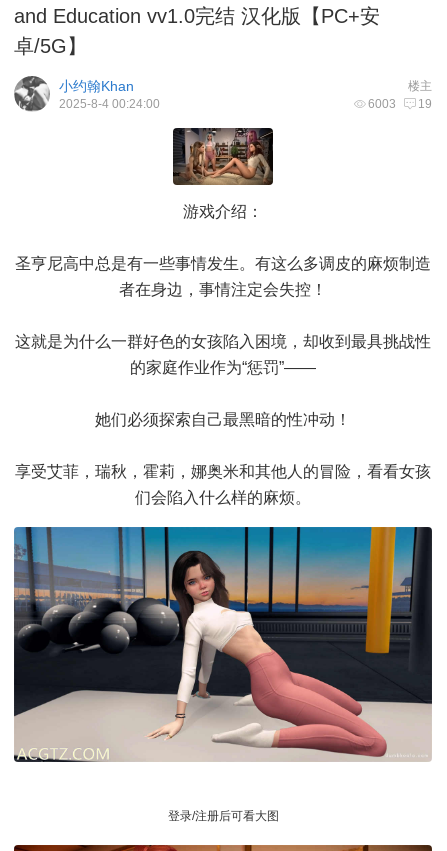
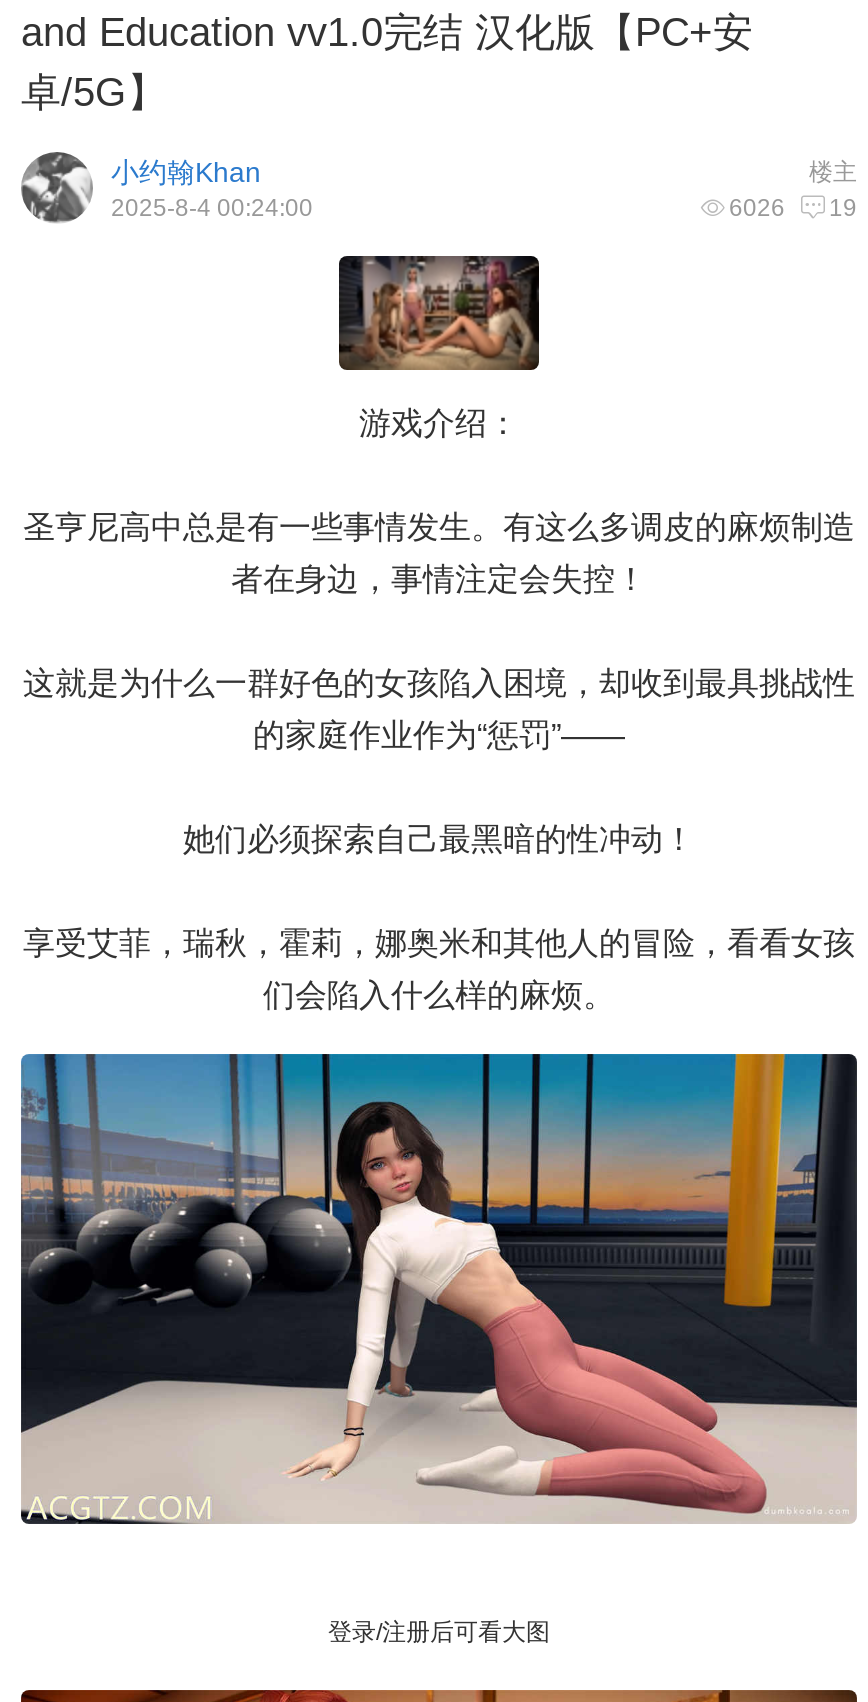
- 6003 19
+ 6026 19
